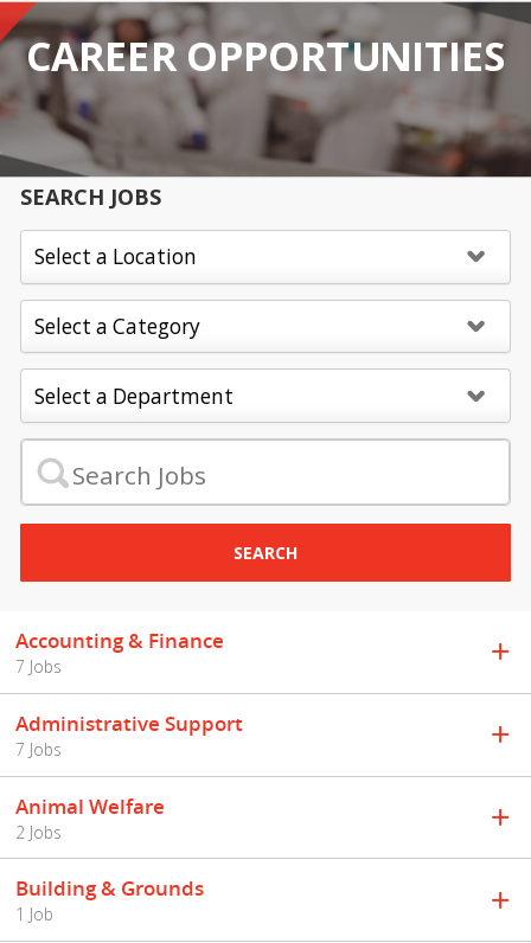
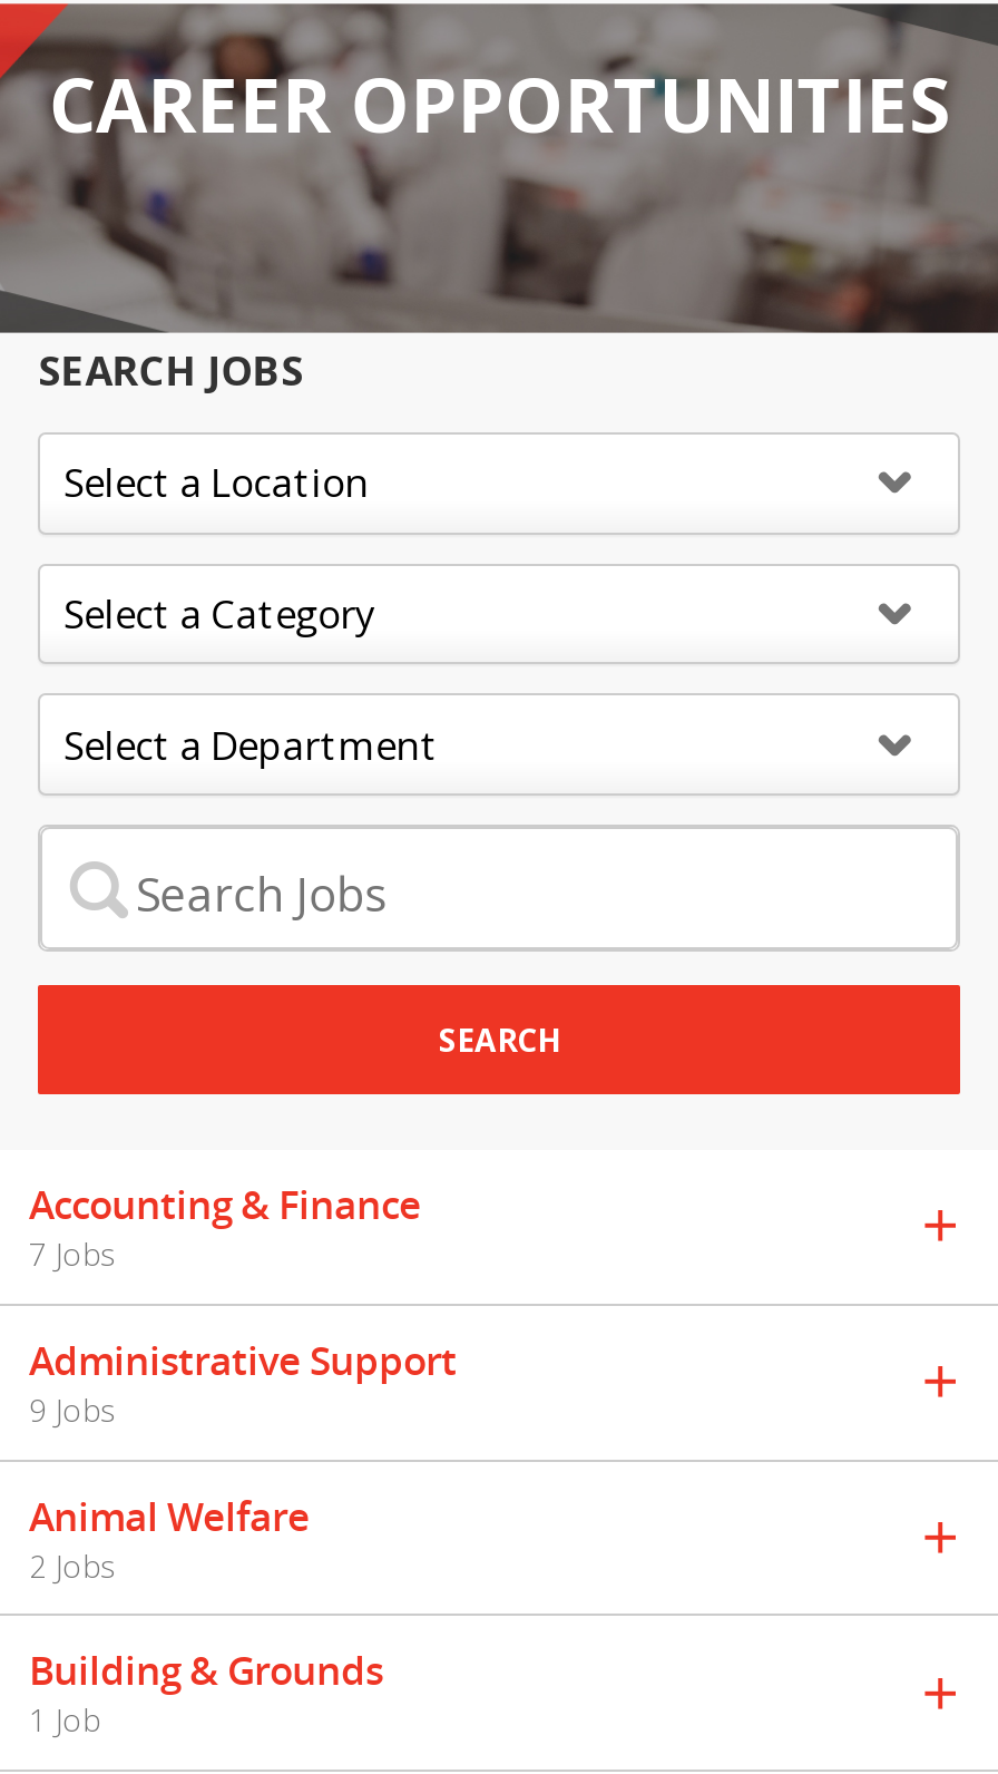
- 7 Jobs
+ 9 Jobs
